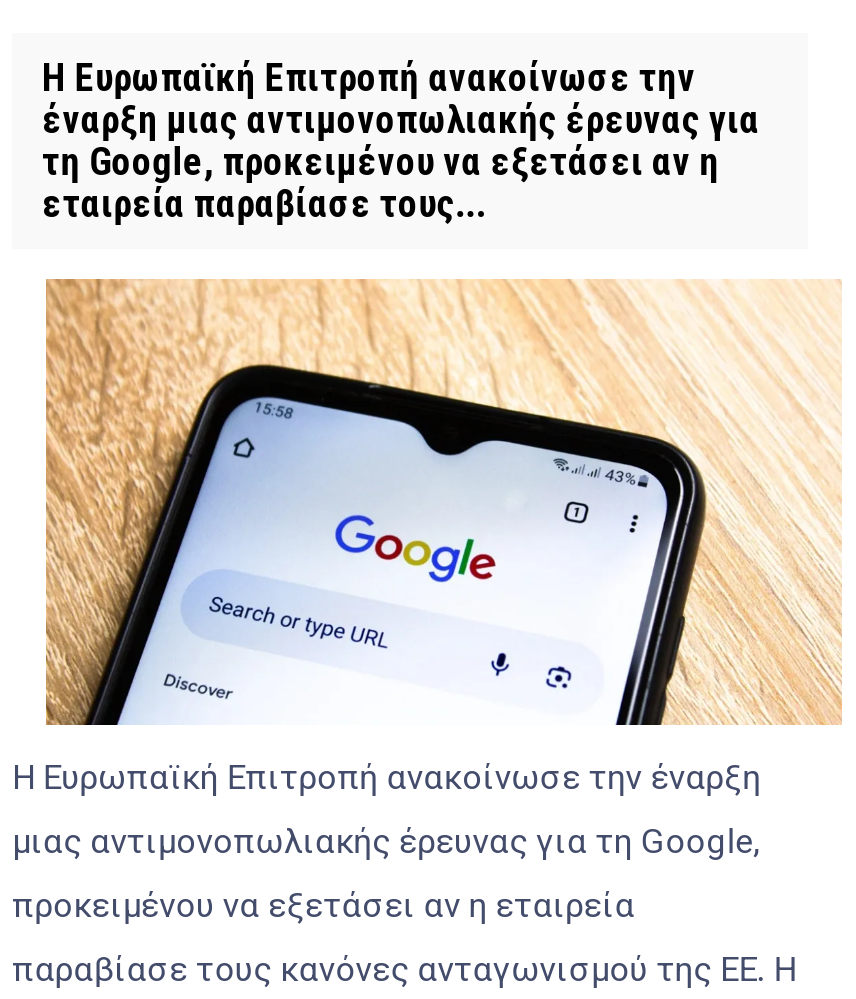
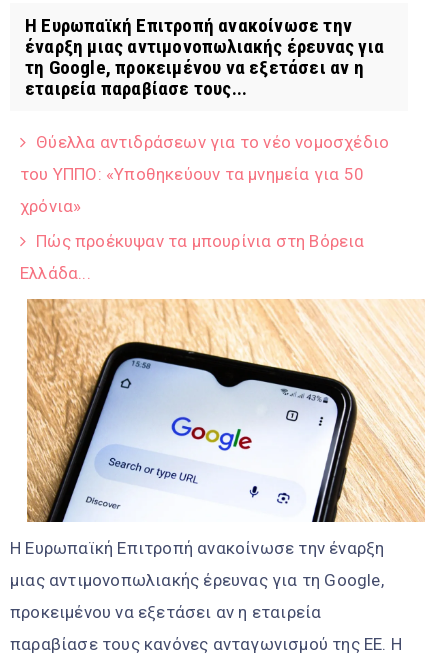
+ Θύελλα αντιδράσεων για το νέο νομοσχέδιο
+ του ΥΠΠΟ: «Υποθηκεύουν τα μνημεία για 50
+ χρόνια»
+ Πώς προέκυψαν τα μπουρίνια στη Βόρεια
+ Ελλάδα...
